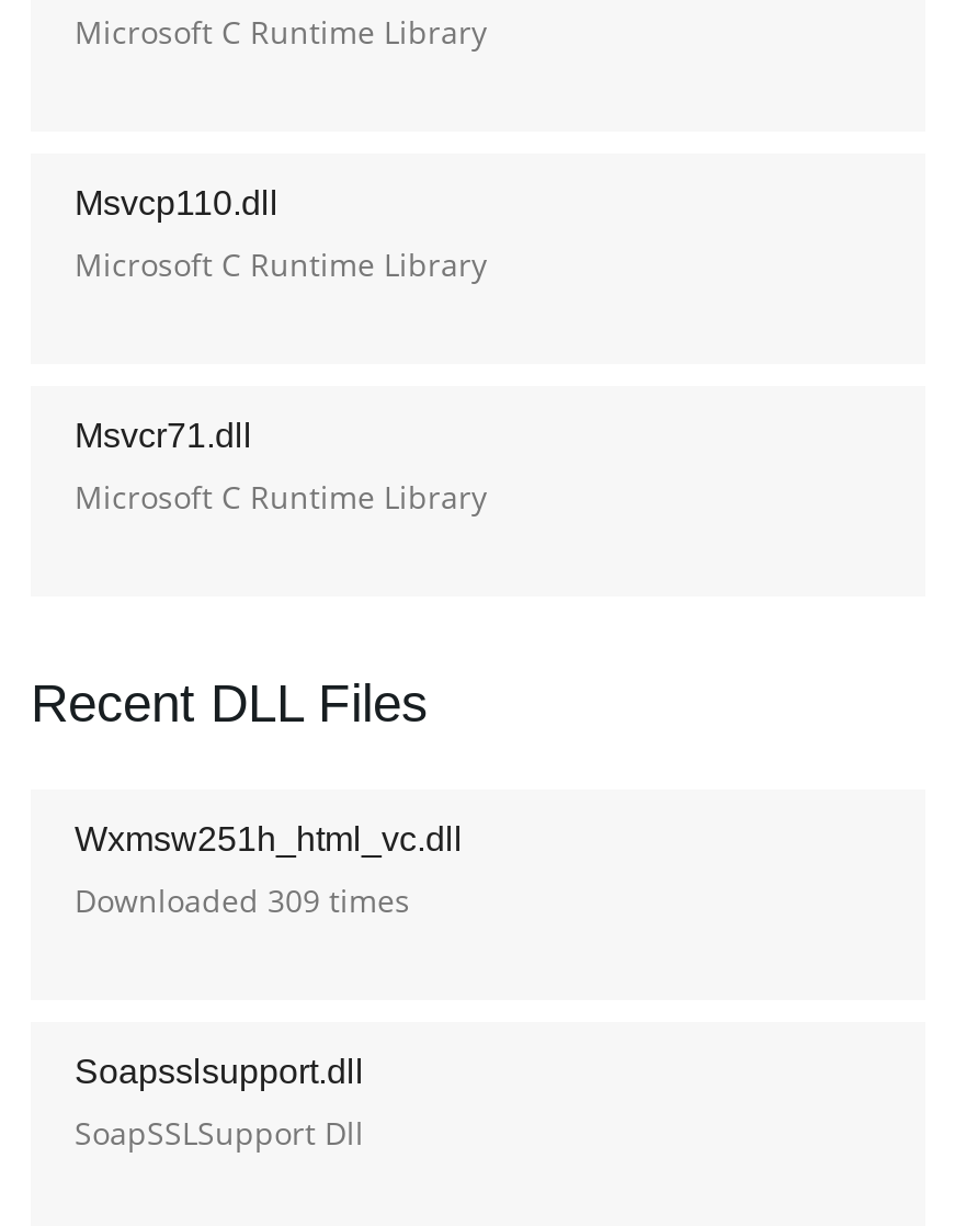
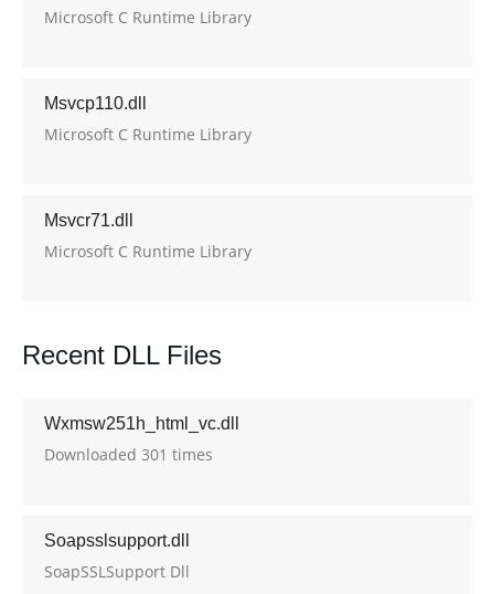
- Downloaded 309 times
+ Downloaded 301 times
